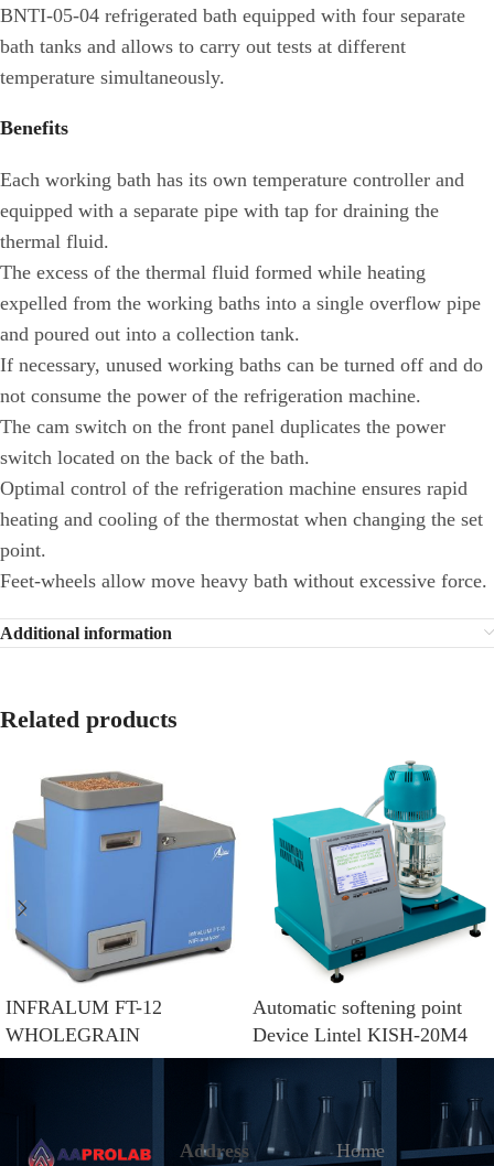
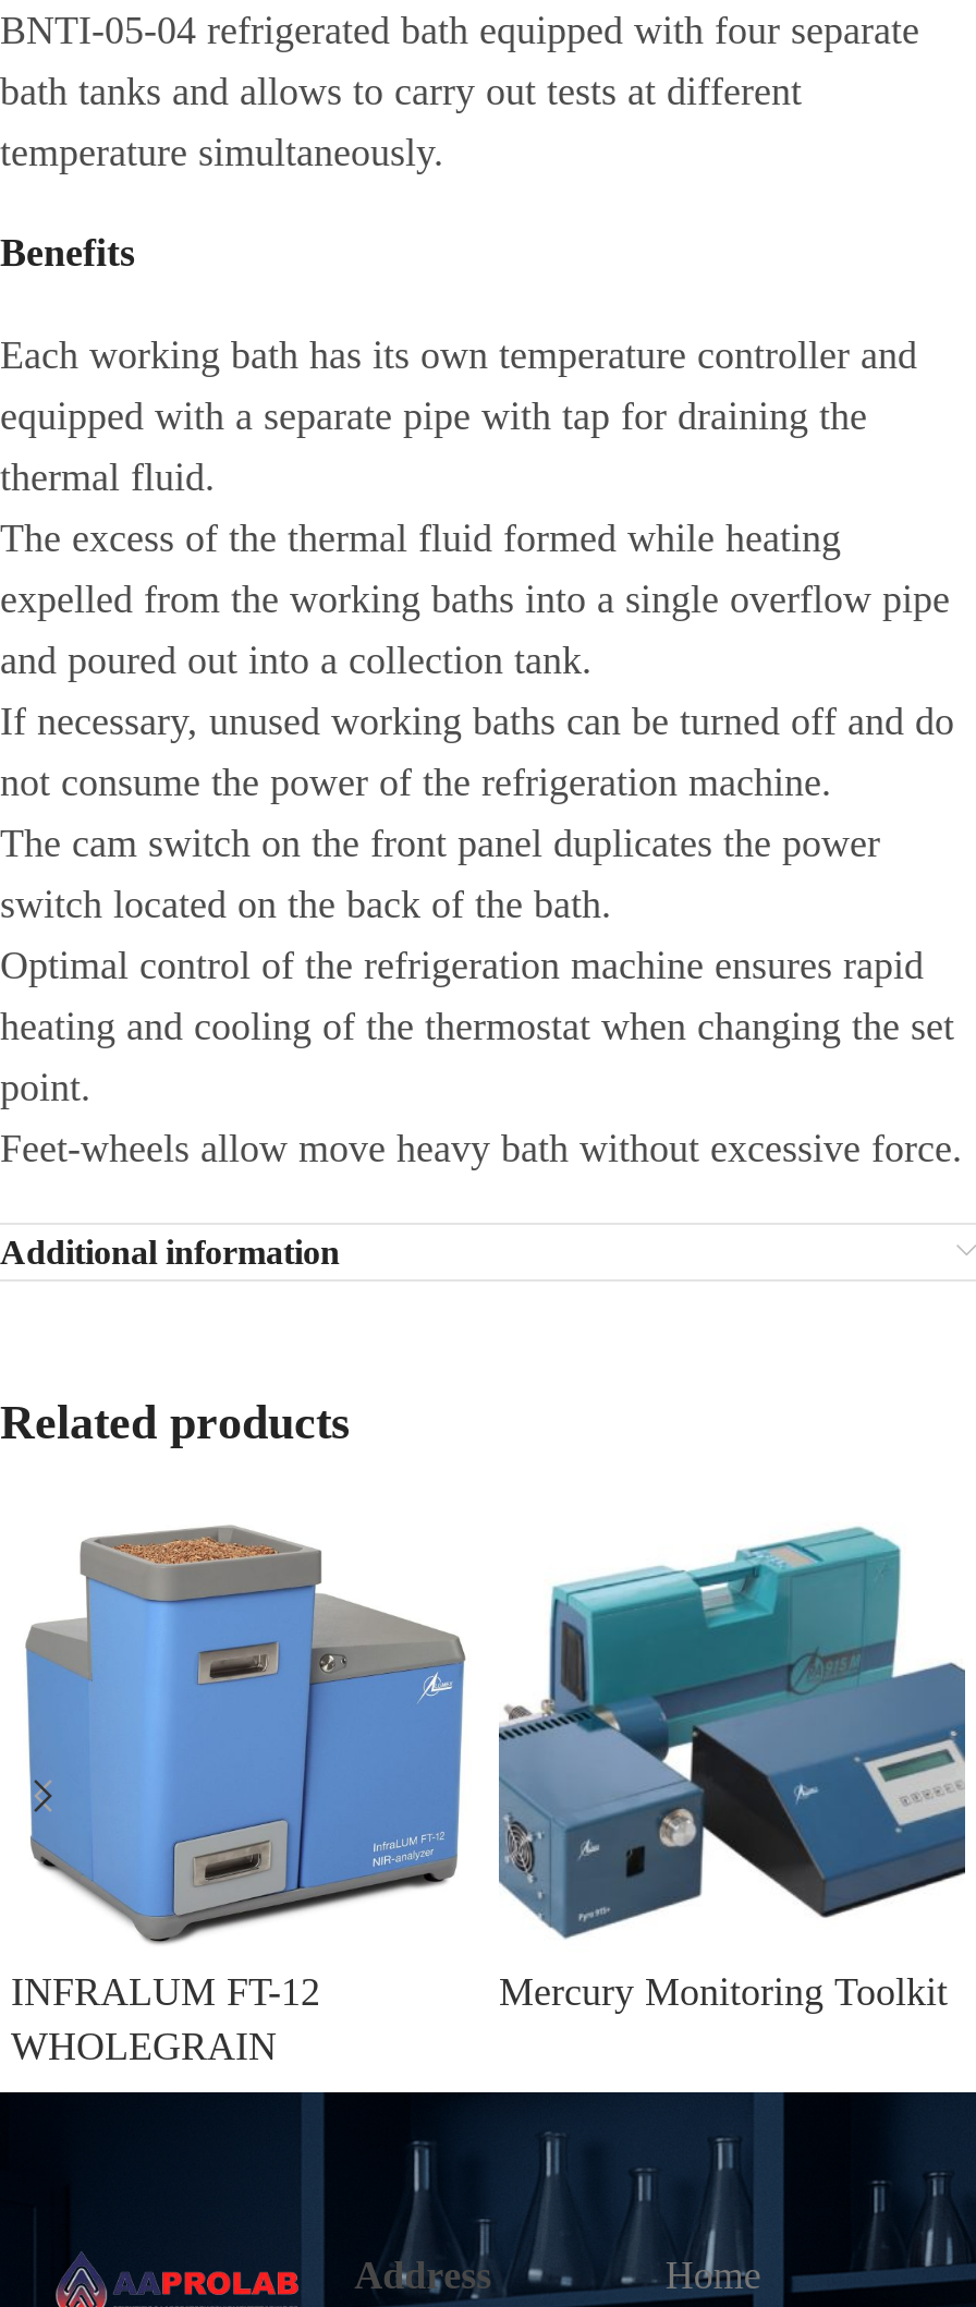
- [image]
- Automatic softening point
- Device Lintel KISH-20M4
+ [image]
+ Mercury Monitoring Toolkit
